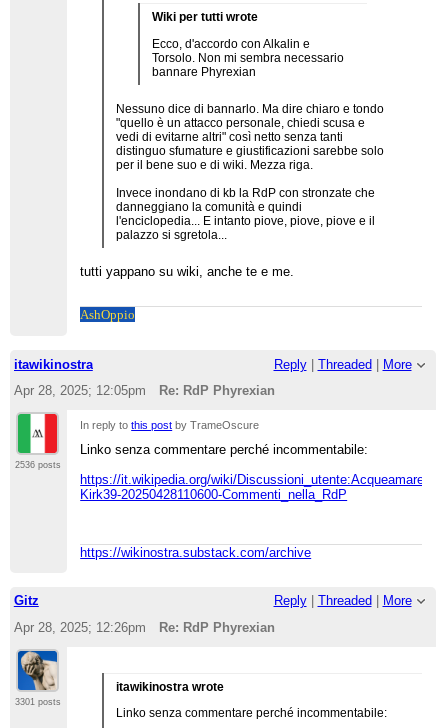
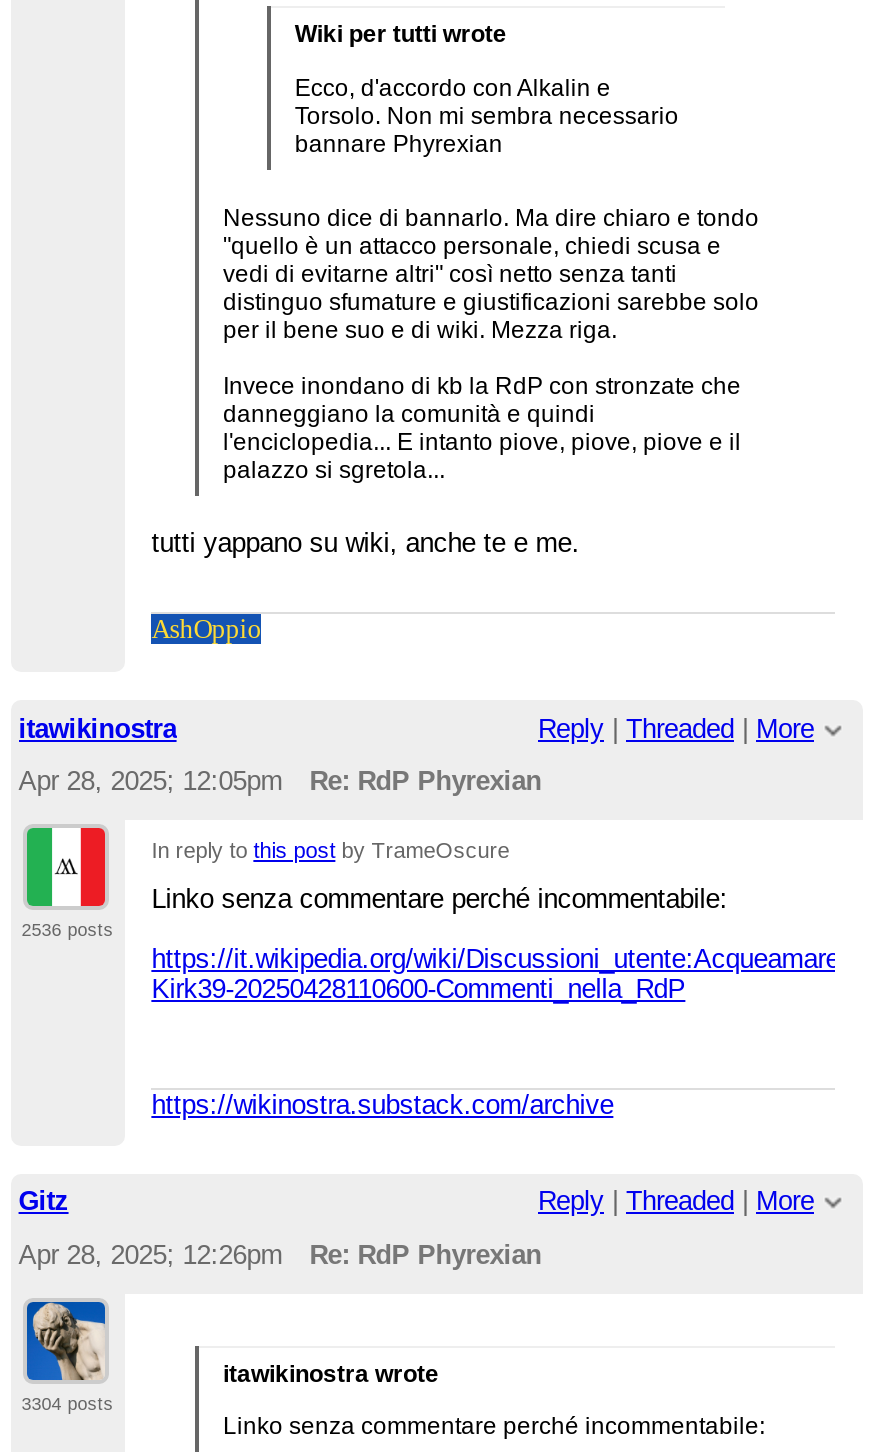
- 3301 posts
+ 3304 posts
